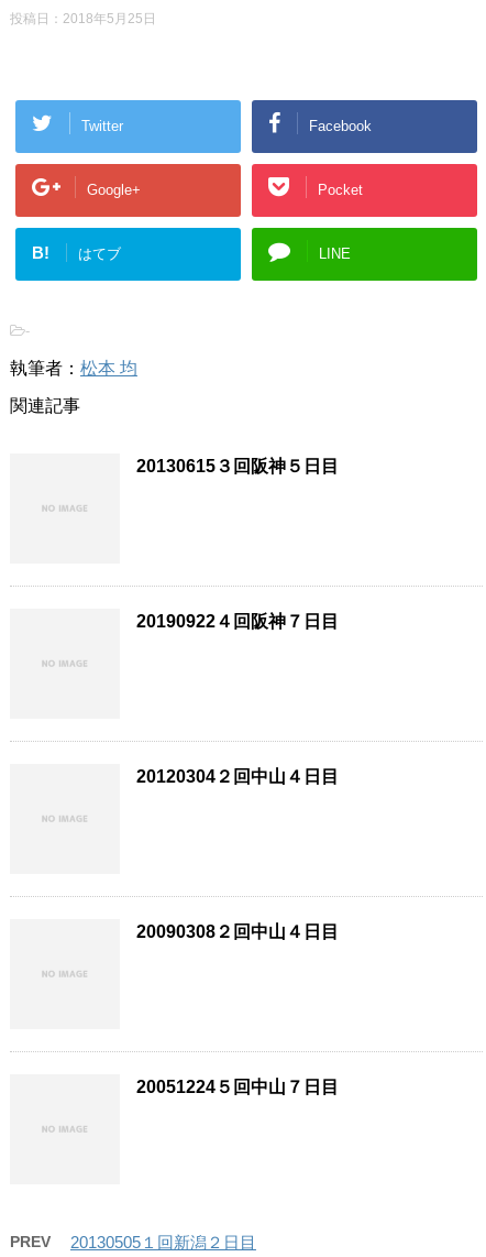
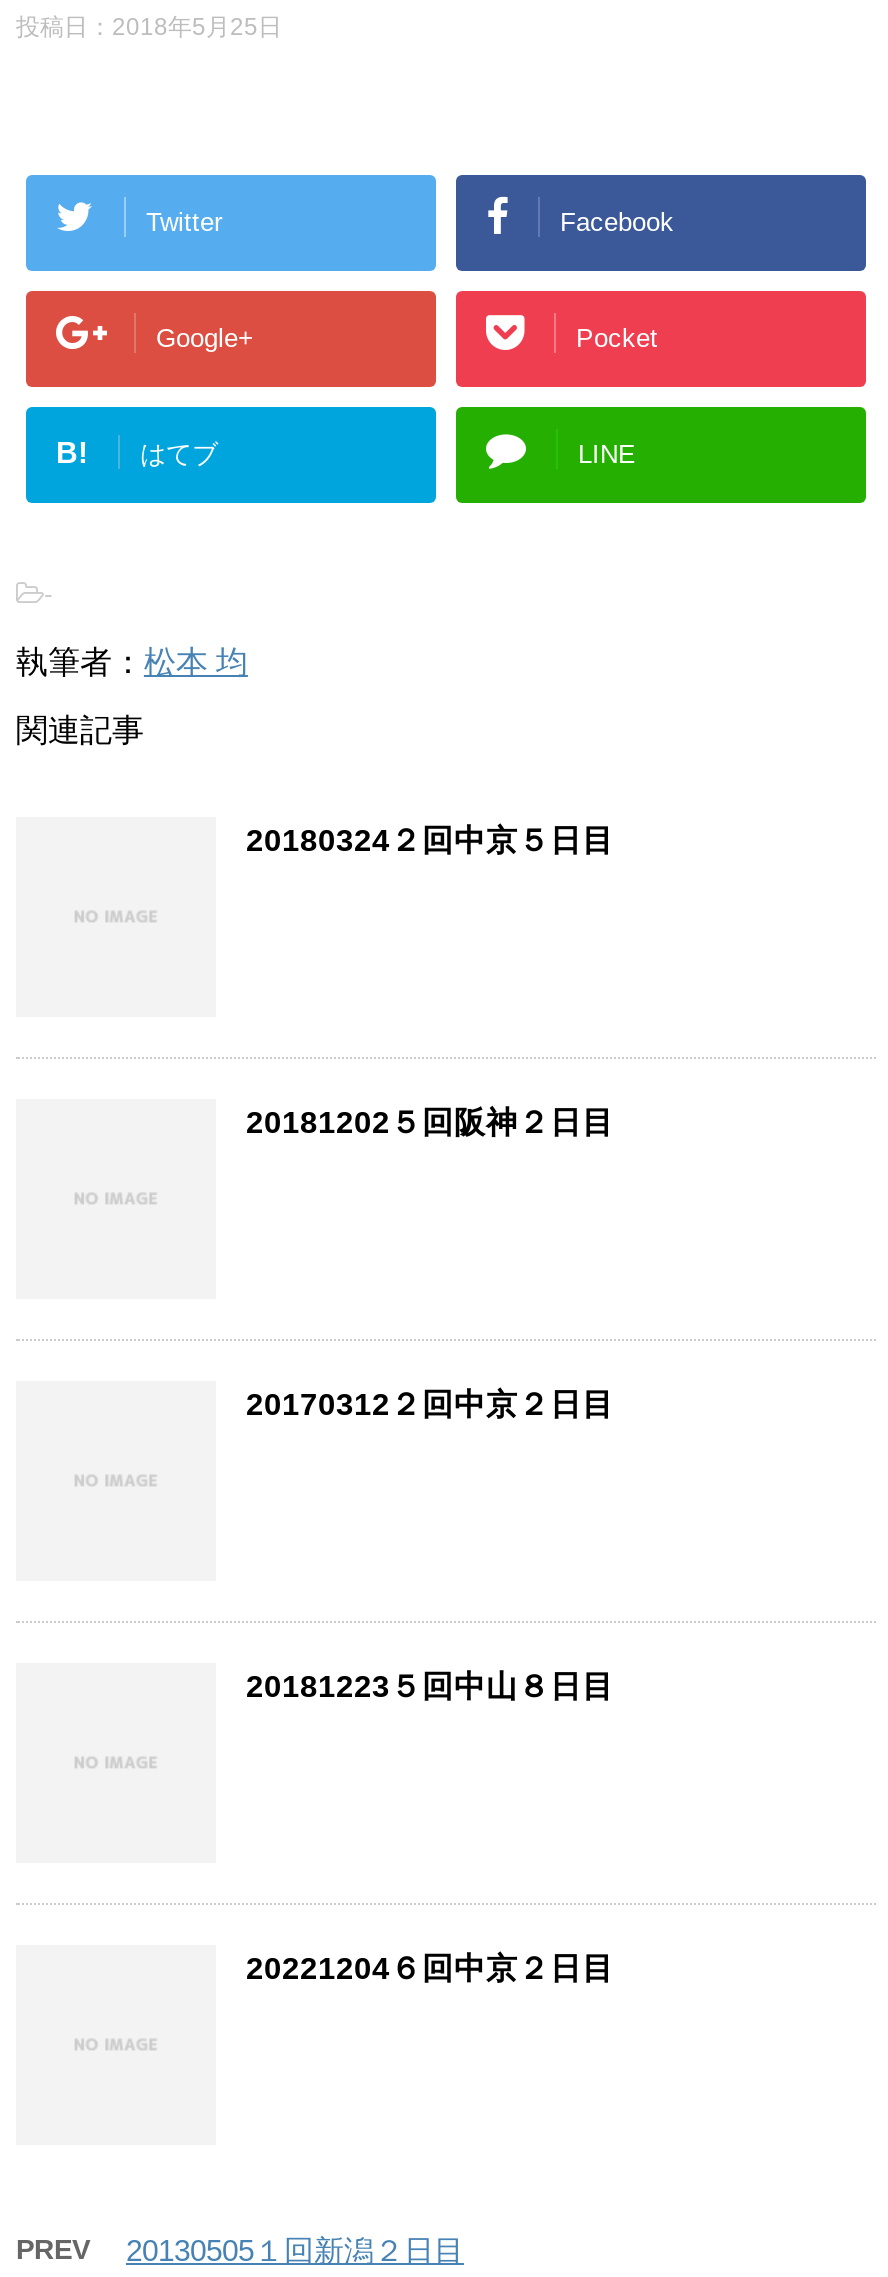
- 20130615３回阪神５日目
+ 20180324２回中京５日目

- 20190922４回阪神７日目
+ 20181202５回阪神２日目

- 20120304２回中山４日目
+ 20170312２回中京２日目

- 20090308２回中山４日目
+ 20181223５回中山８日目

- 20051224５回中山７日目
+ 20221204６回中京２日目
